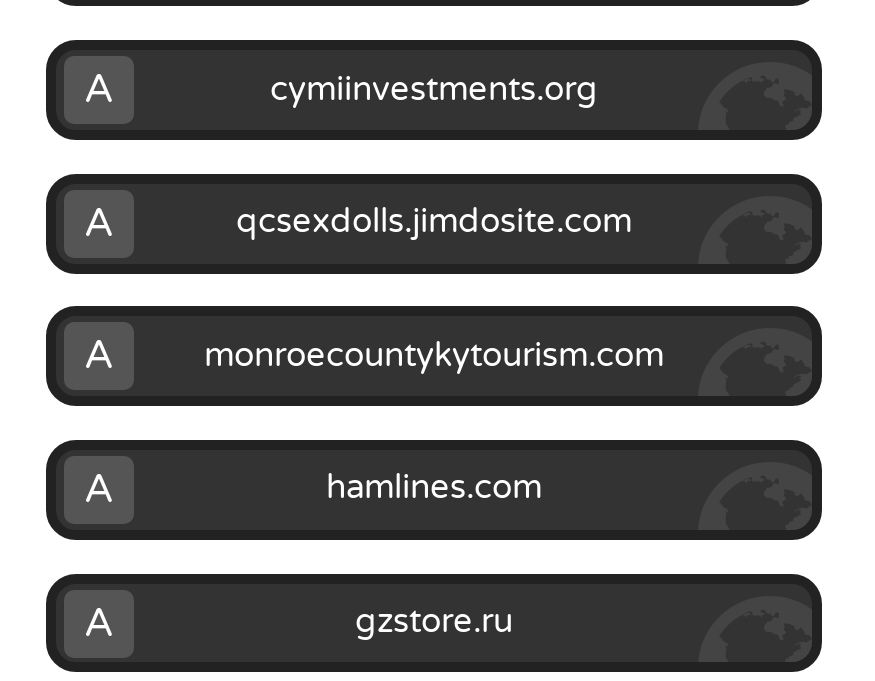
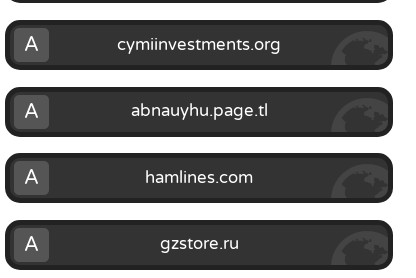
- qcsexdolls.jimdosite.com
- A
- monroecountykytourism.com
+ abnauyhu.page.tl
